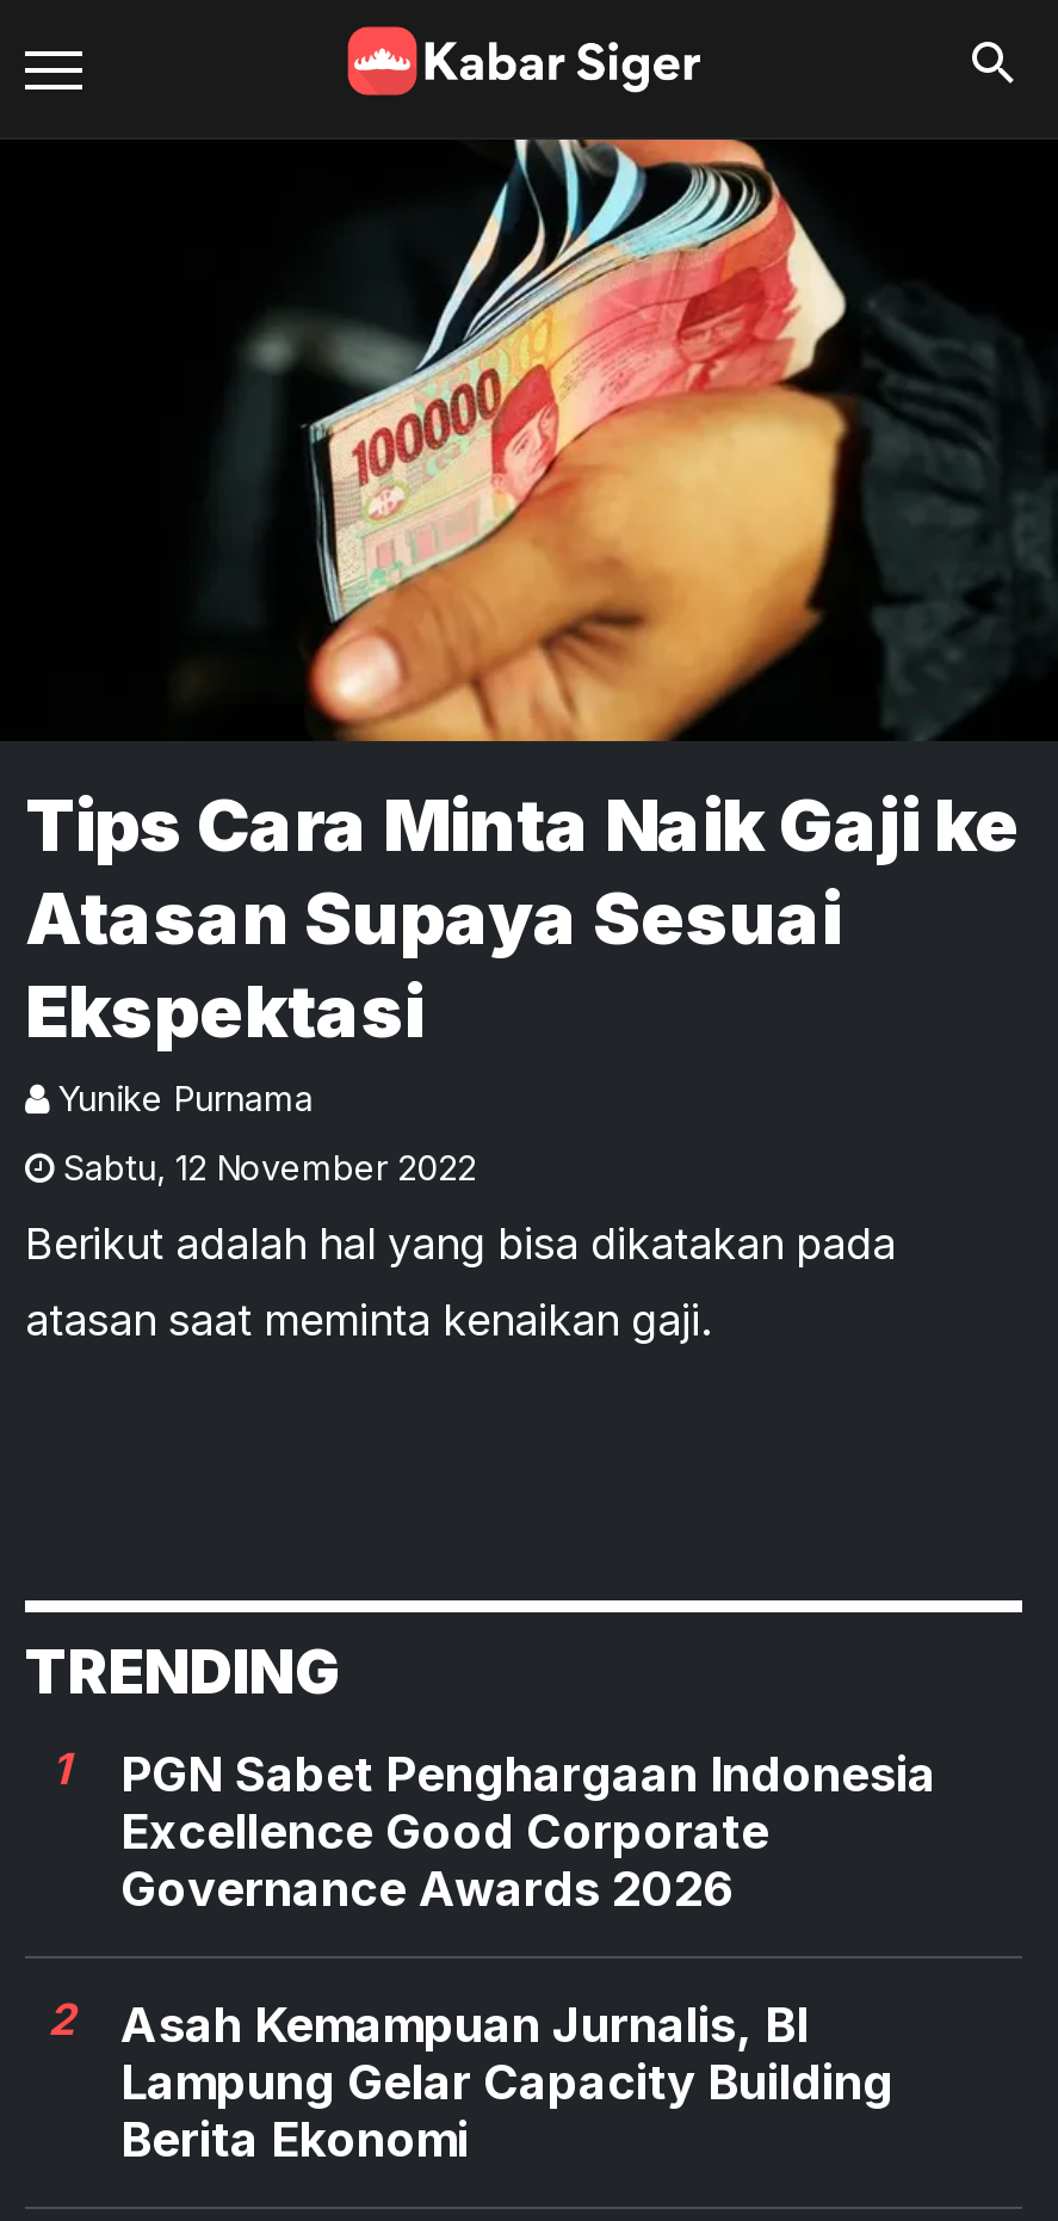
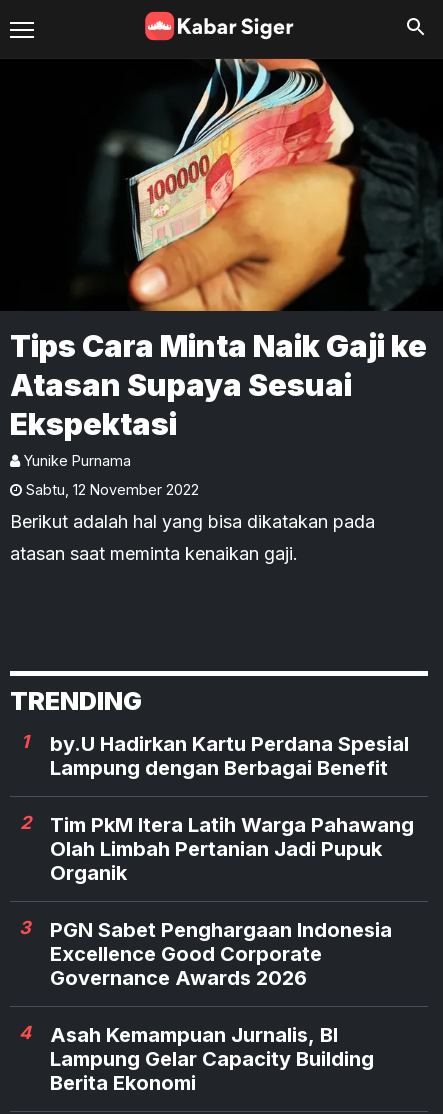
+ by.U Hadirkan Kartu Perdana Spesial
+ Lampung dengan Berbagai Benefit
+ 2
+ Tim PkM Itera Latih Warga Pahawang
+ Olah Limbah Pertanian Jadi Pupuk
+ Organik
+ 3

- 2 Asah Kemampuan Jurnalis, BI
+ 4 Asah Kemampuan Jurnalis, BI
